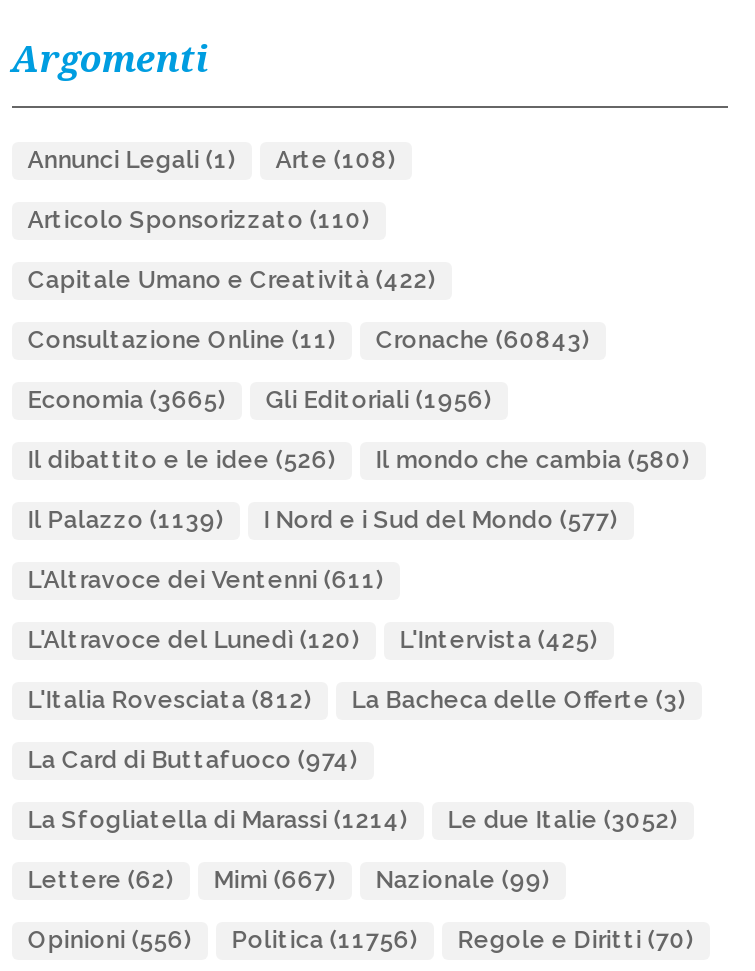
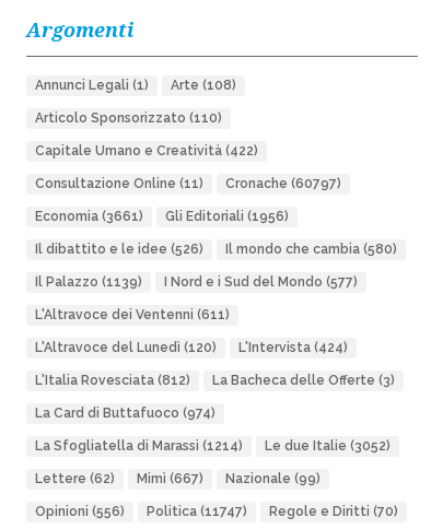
- Consultazione Online (11) Cronache (60843)
+ Consultazione Online (11) Cronache (60797)

- Economia (3665) Gli Editoriali (1956)
+ Economia (3661) Gli Editoriali (1956)

- L'Altravoce del Lunedì (120) L'Intervista (425)
+ L'Altravoce del Lunedì (120) L'Intervista (424)

- Opinioni (556) Politica (11756) Regole e Diritti (70)
+ Opinioni (556) Politica (11747) Regole e Diritti (70)
